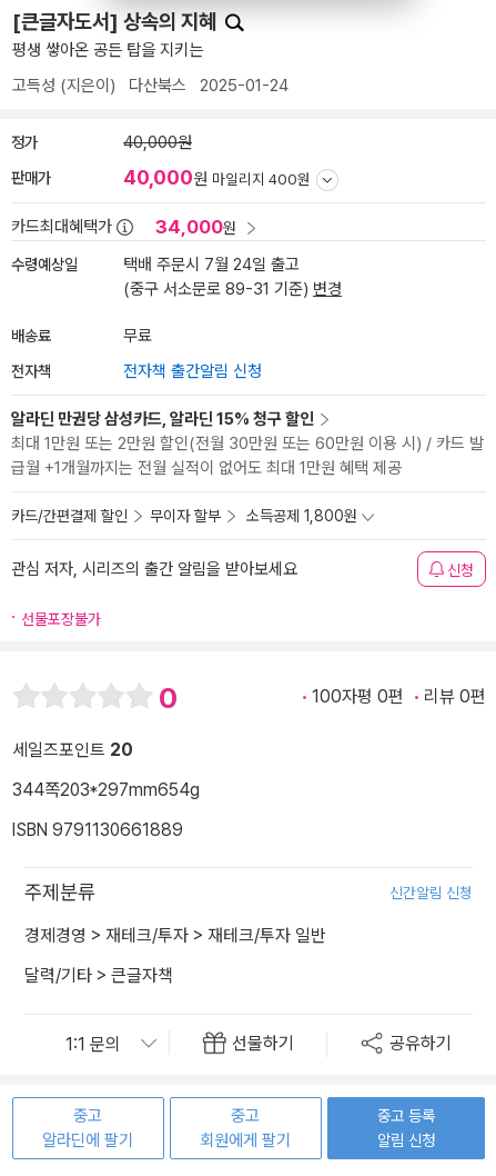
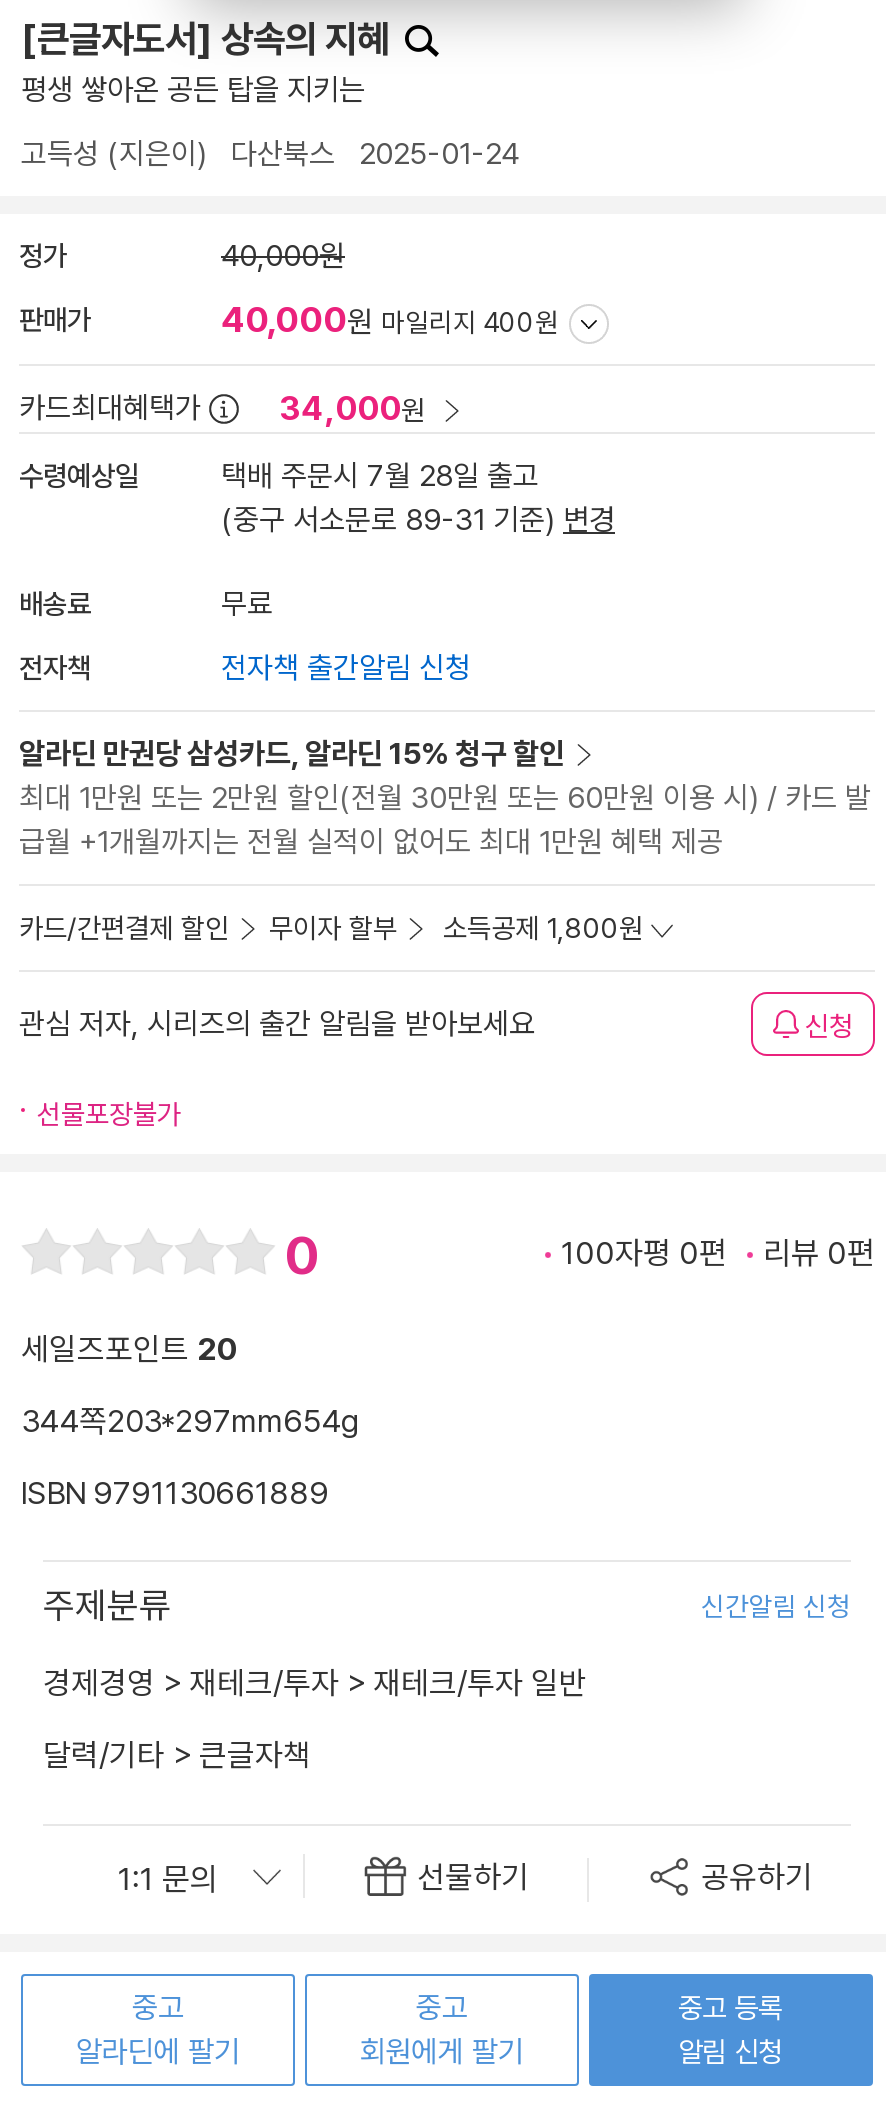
- 택배 주문시 7월 24일 출고
+ 택배 주문시 7월 28일 출고
